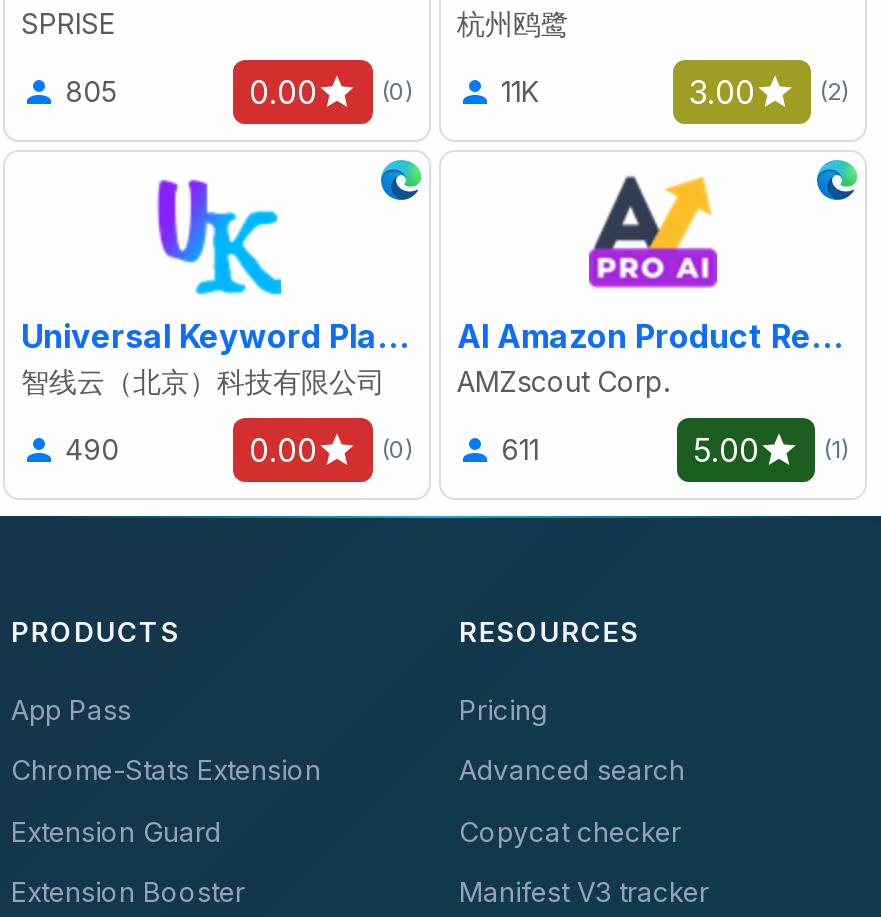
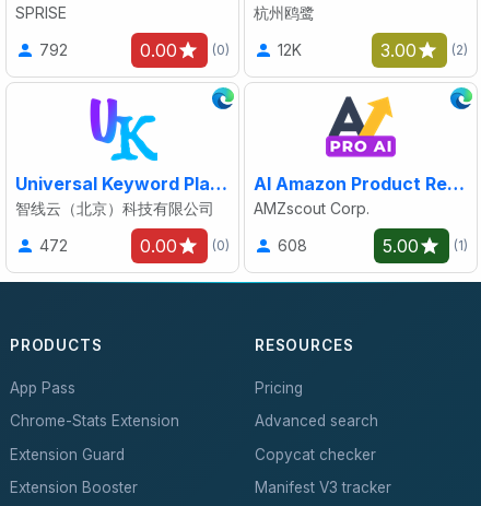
- 805
+ 792

- 11K
+ 12K

- 490
+ 472

- 611
+ 608
